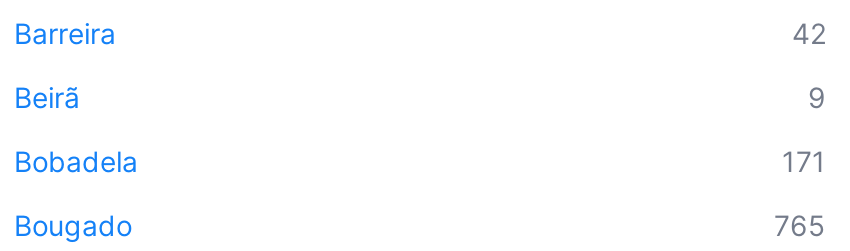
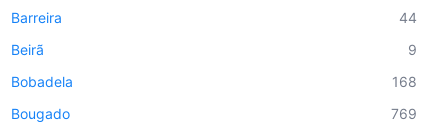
- 42
+ 44

- 171
+ 168

- 765
+ 769
